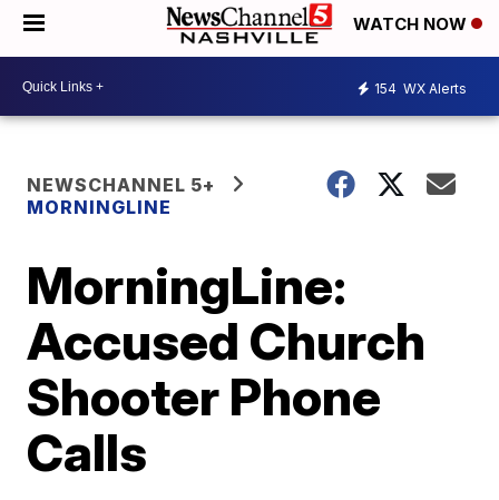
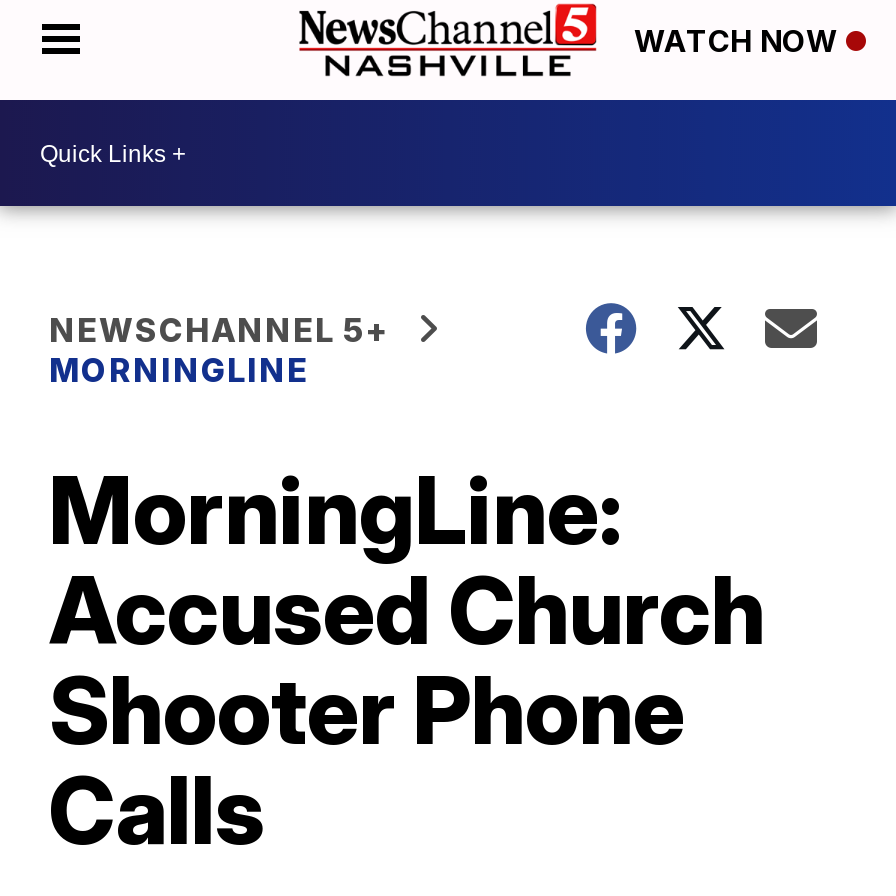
- 154 WX Alerts
